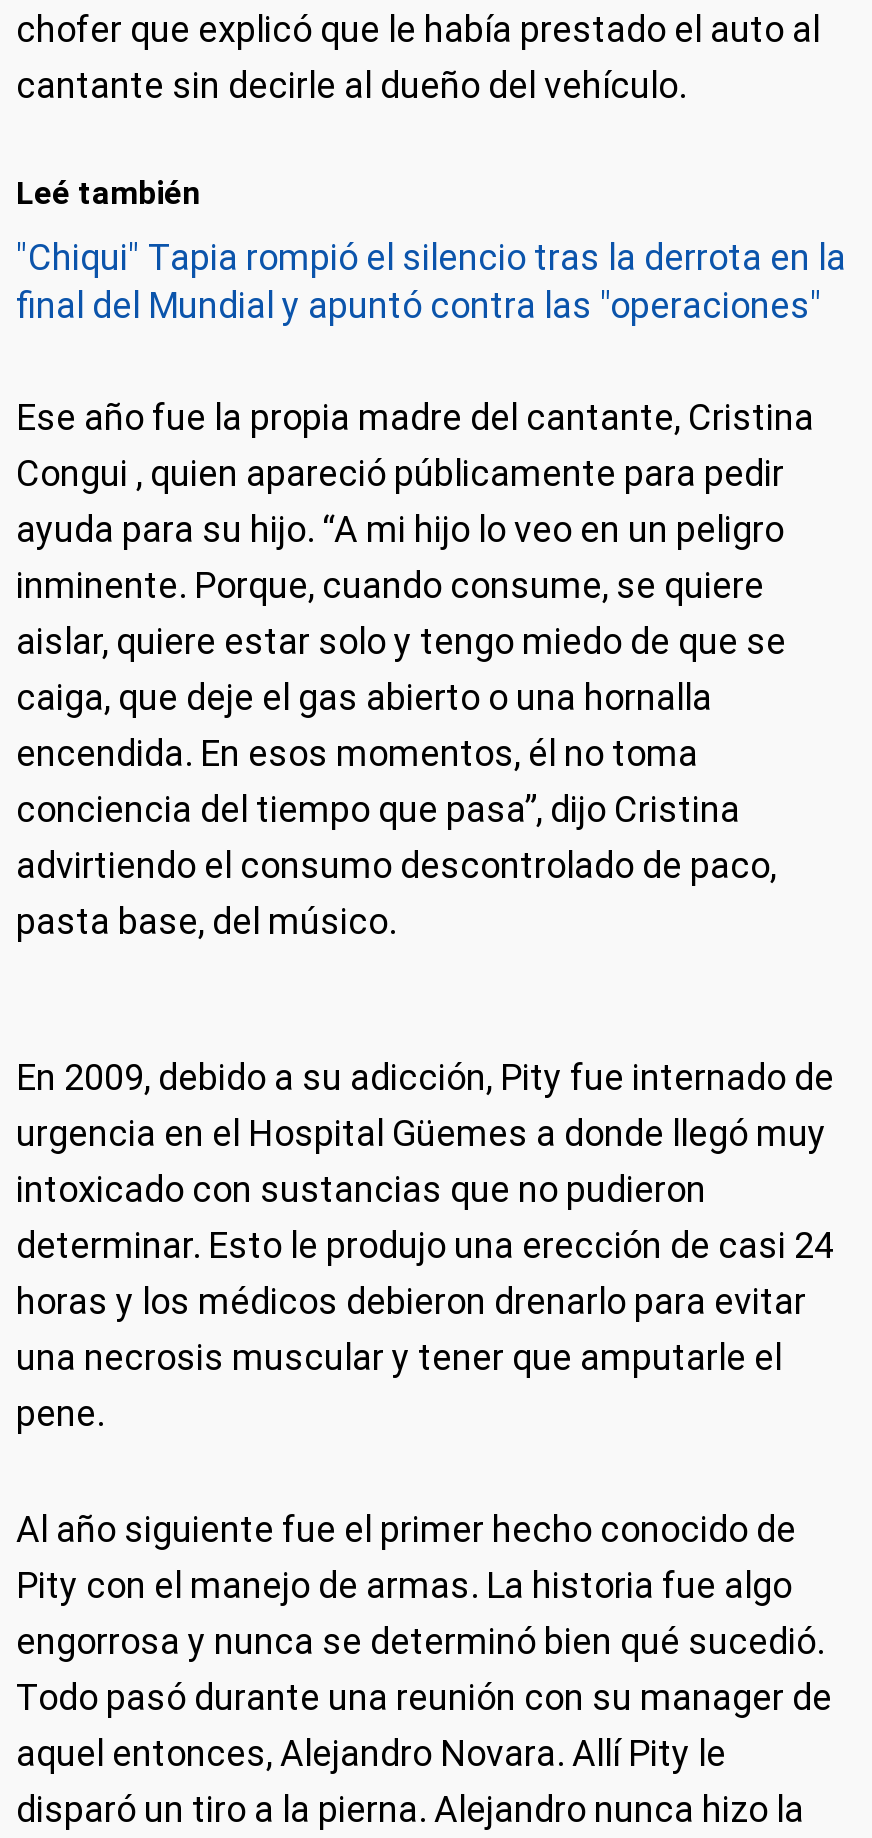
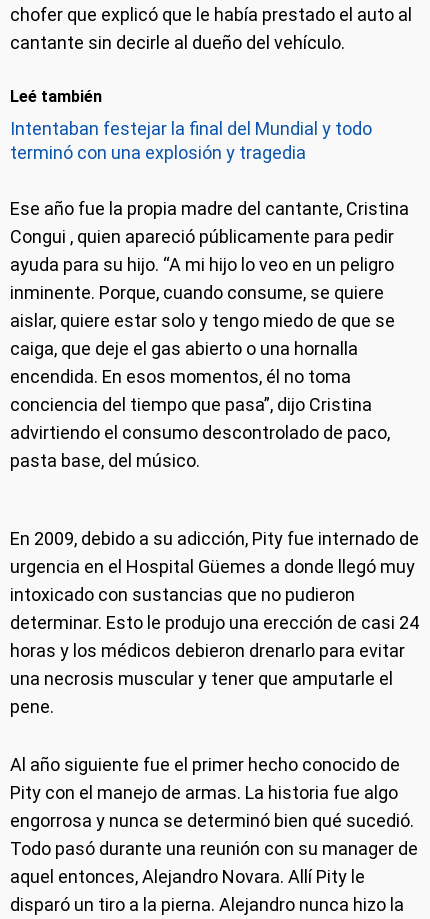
- "Chiqui" Tapia rompió el silencio tras la derrota en la
- final del Mundial y apuntó contra las "operaciones"
+ Intentaban festejar la final del Mundial y todo
+ terminó con una explosión y tragedia
